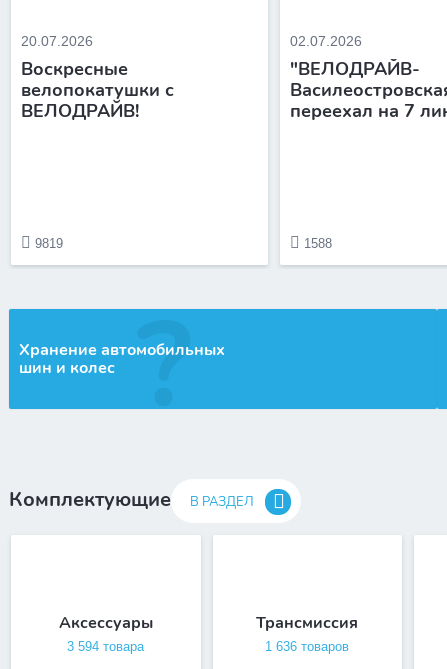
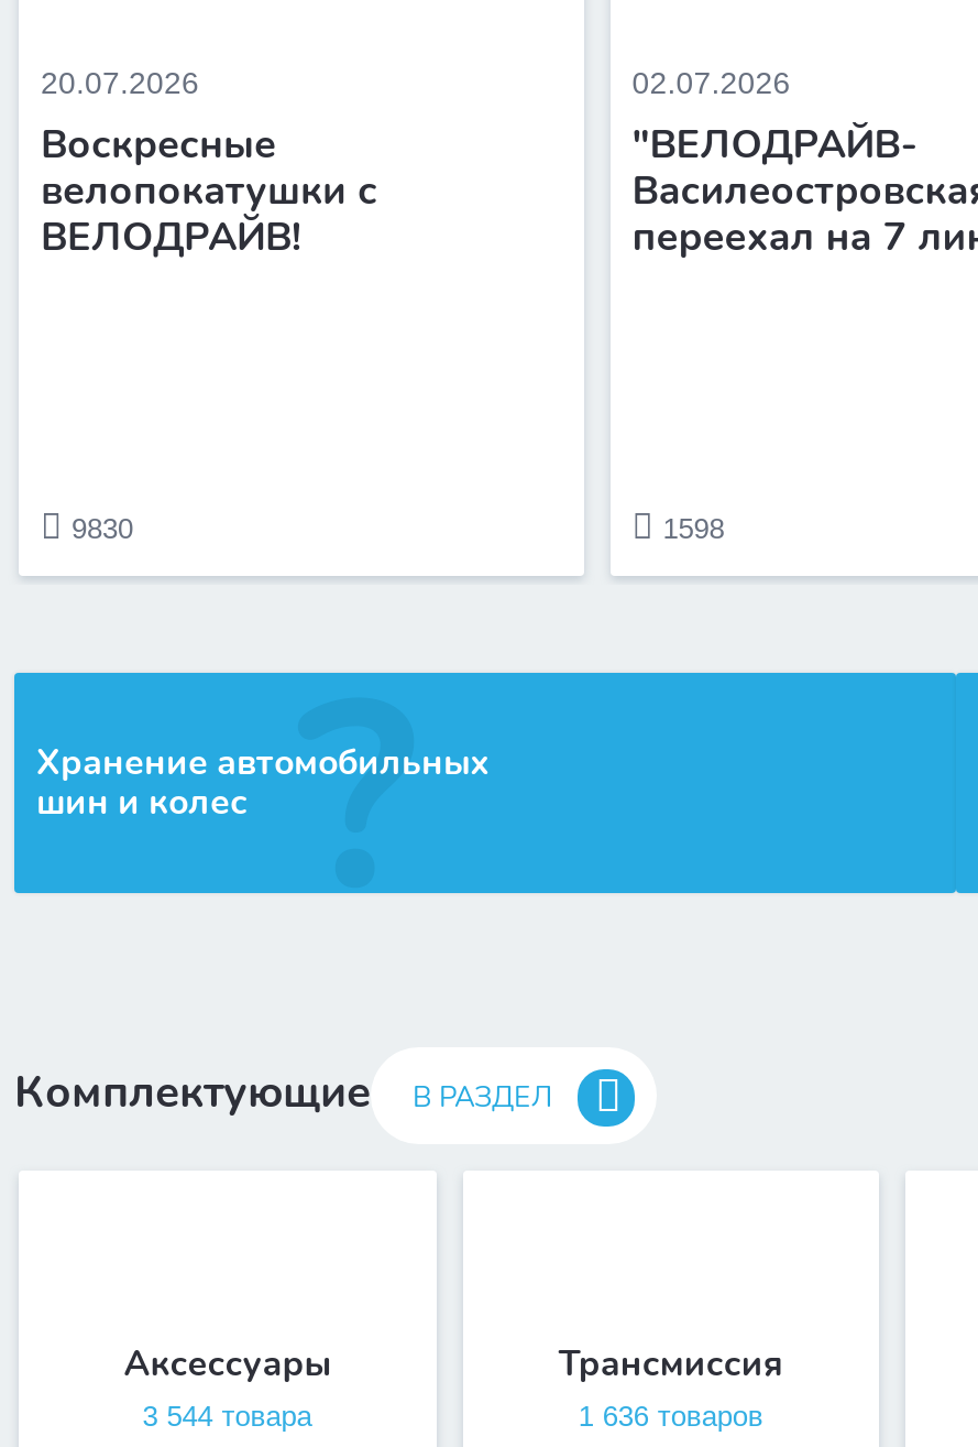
- 9819
+ 9830

- 1588
+ 1598

- 3 594 товара
+ 3 544 товара
